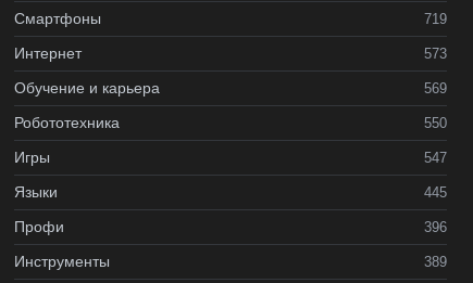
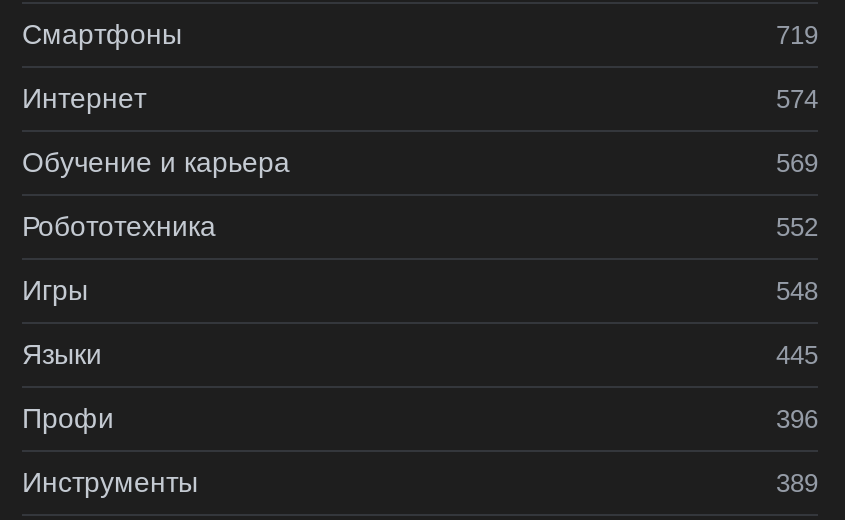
- 573
+ 574

- 550
+ 552

- 547
+ 548
